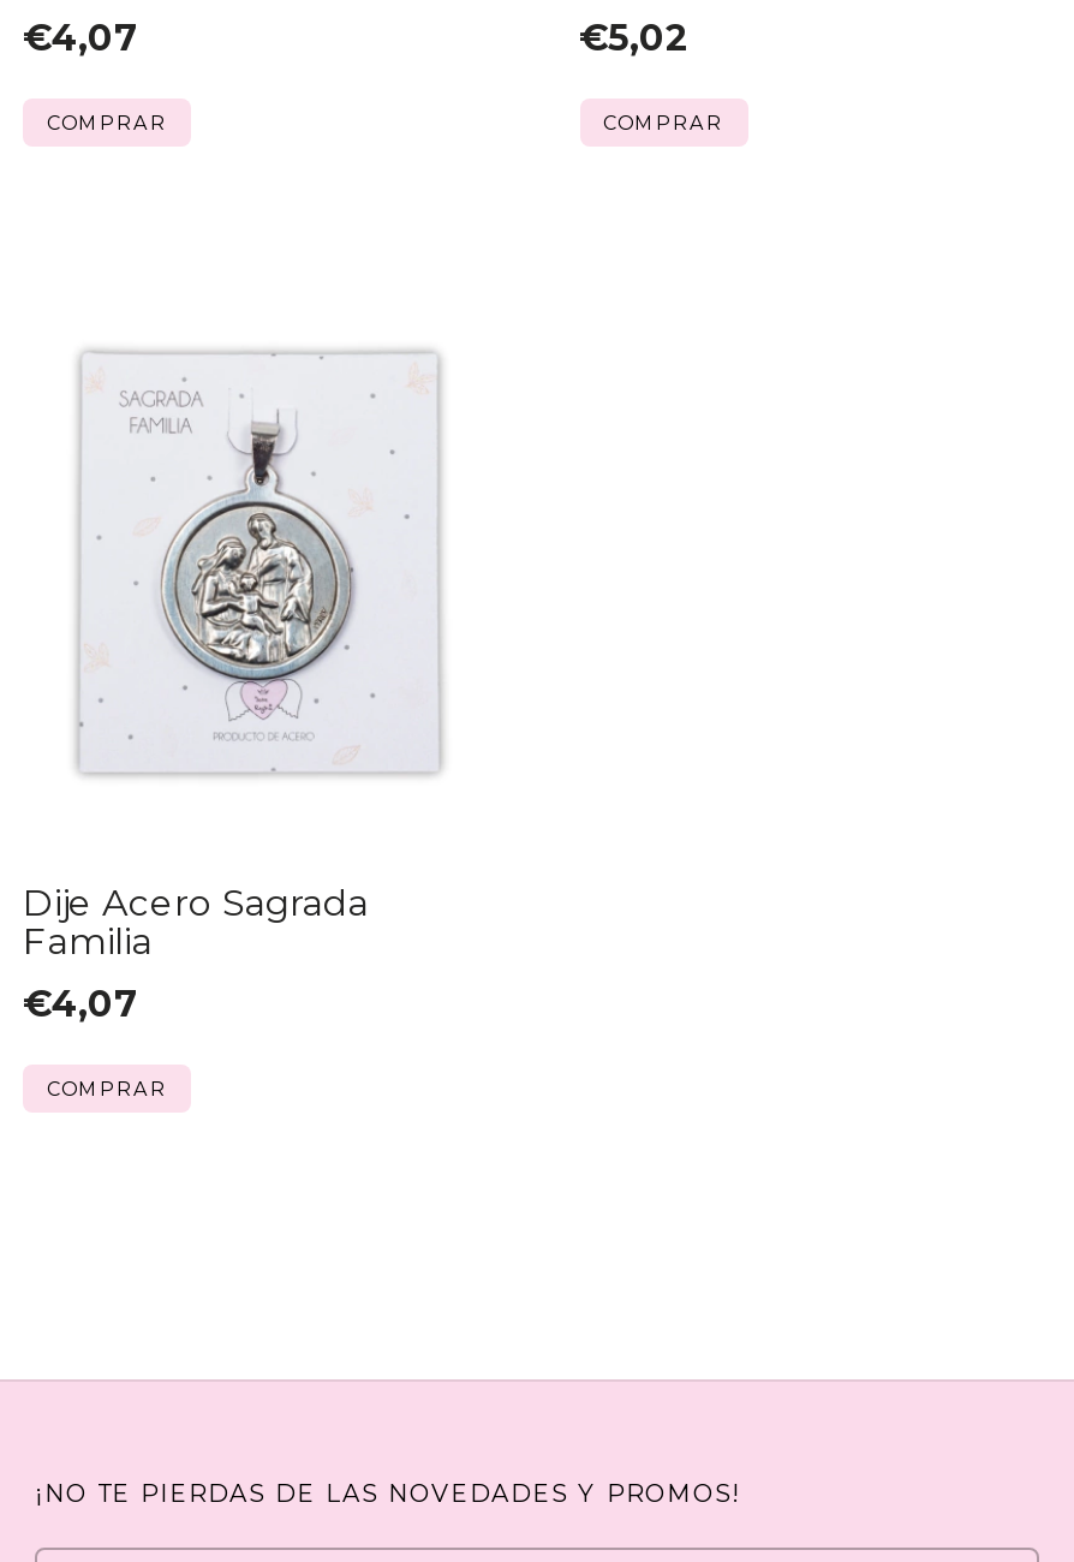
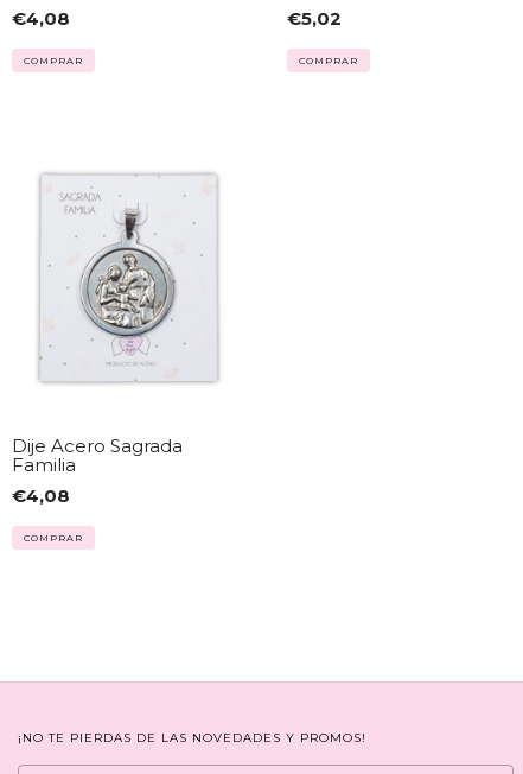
- €4,07
+ €4,08

- €4,07
+ €4,08
